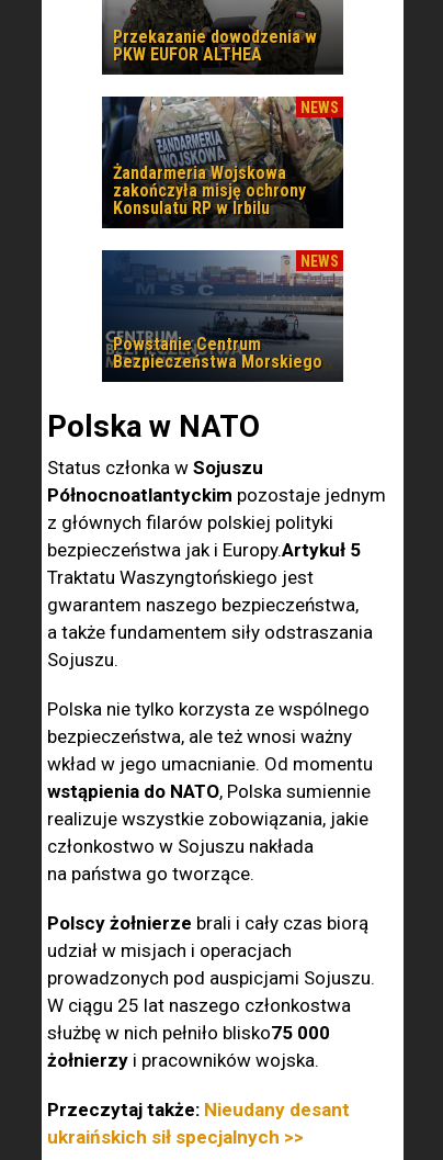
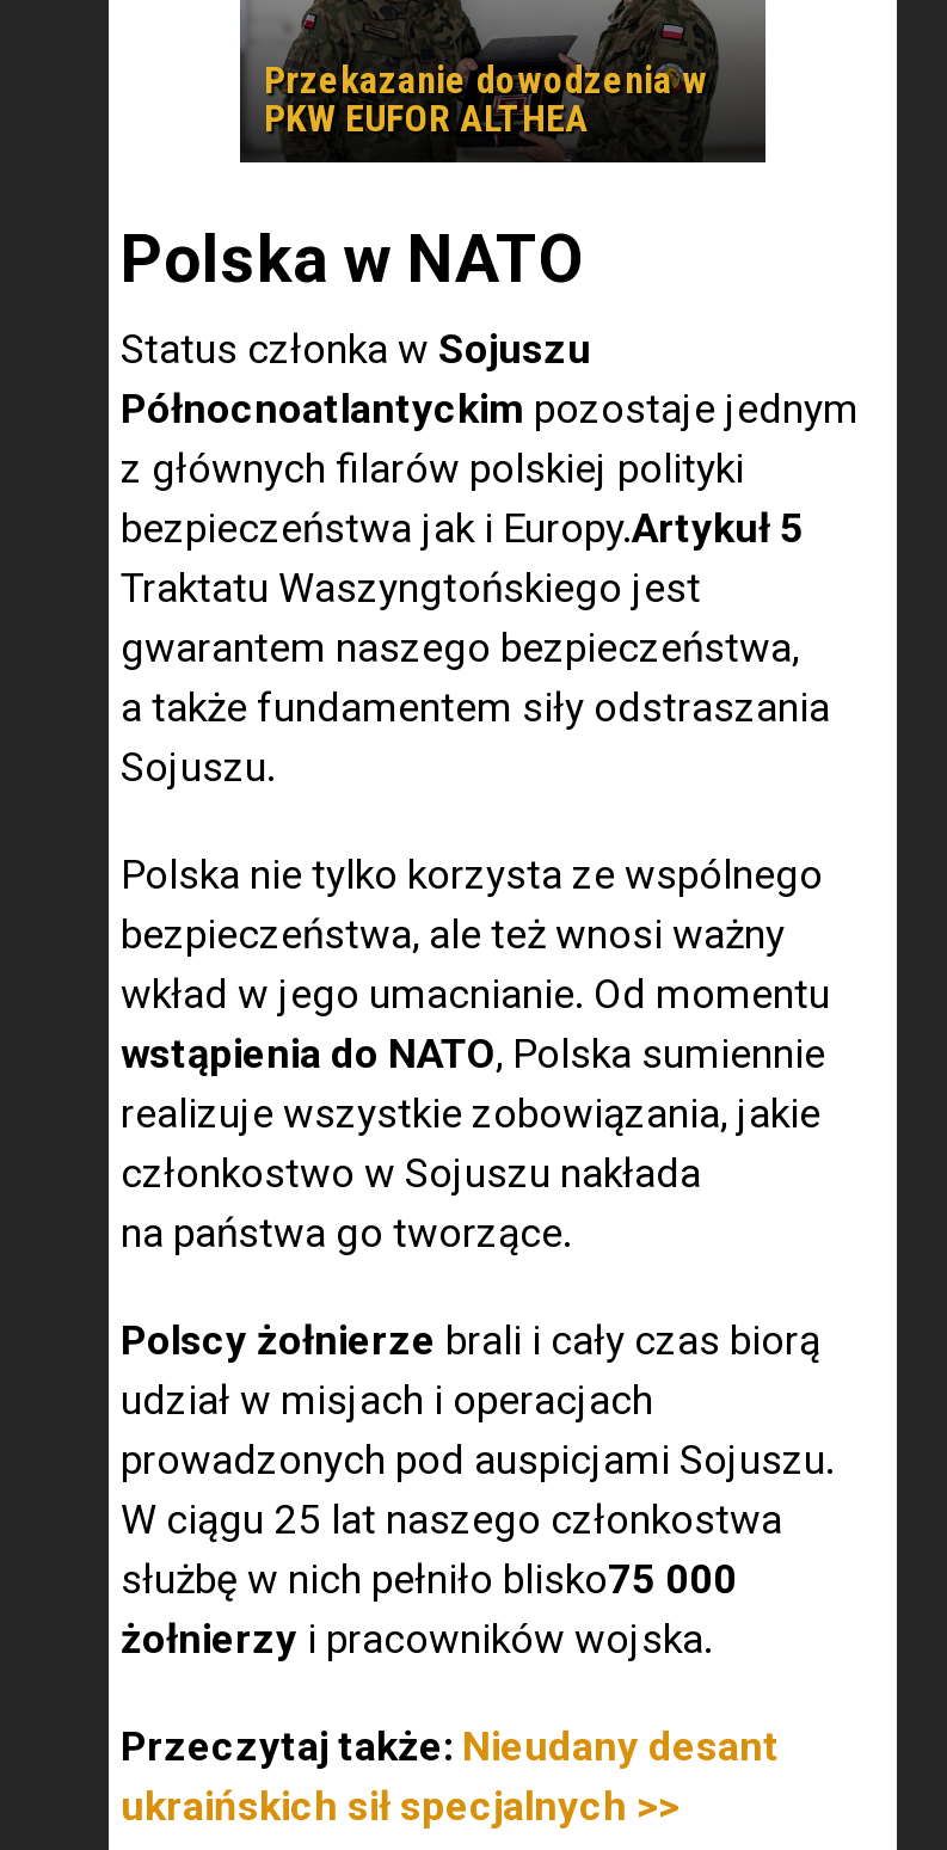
- [image]
- NEWS
- Żandarmeria Wojskowa
- zakończyła misję ochrony
- Konsulatu RP w Irbilu
- NEWS

- [image]
- Powstanie Centrum
- Bezpieczeństwa Morskiego
